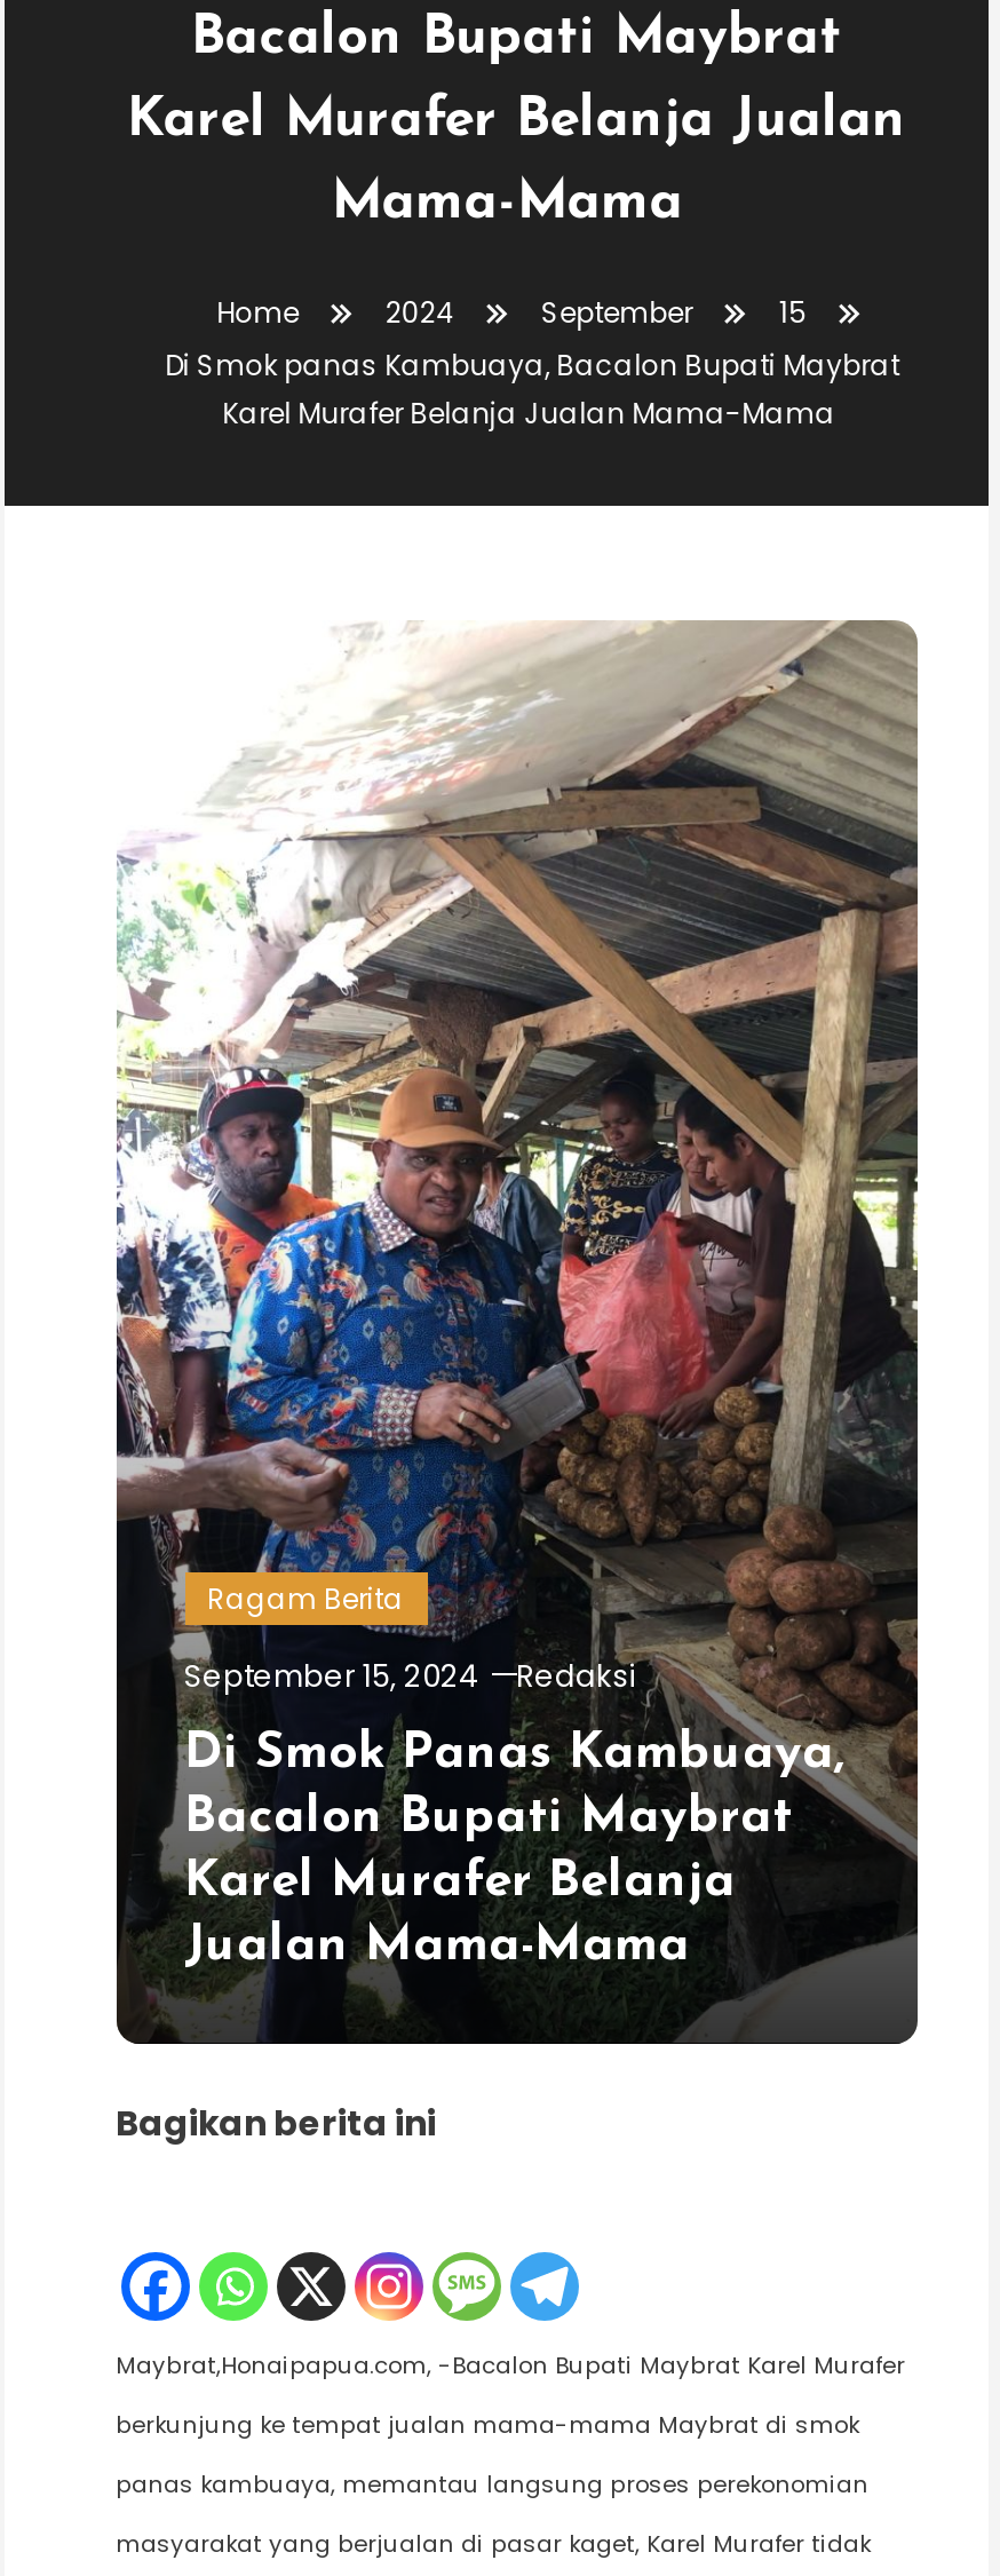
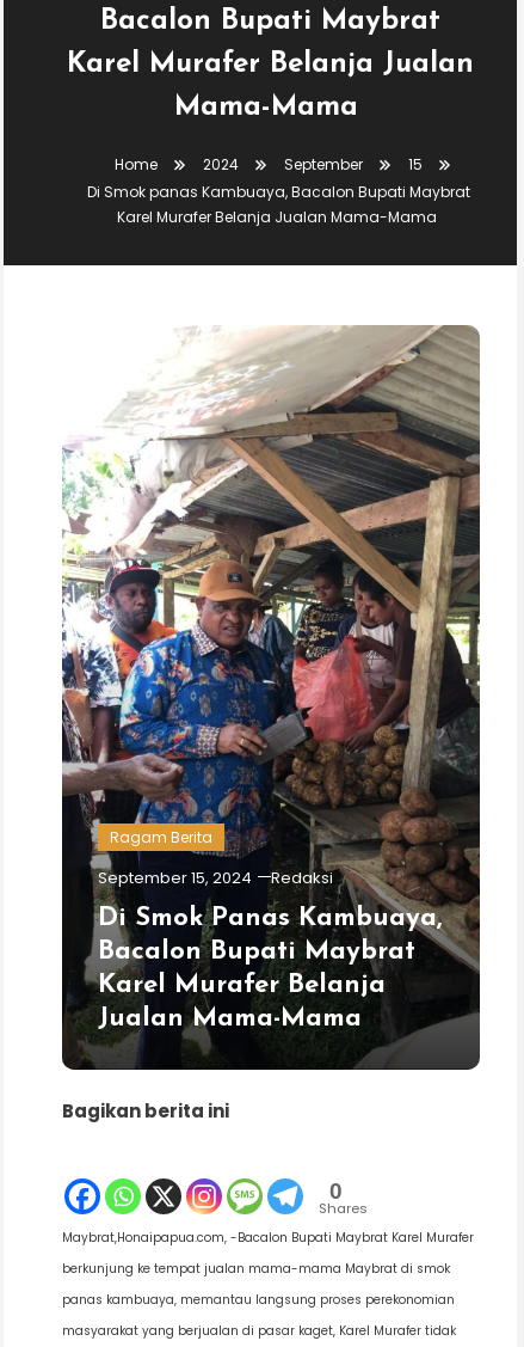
+ 0
+ Shares
